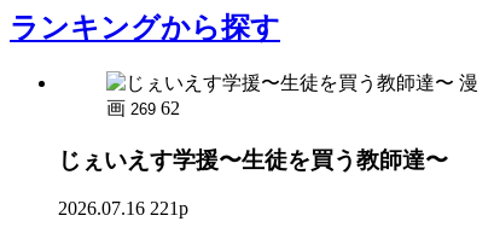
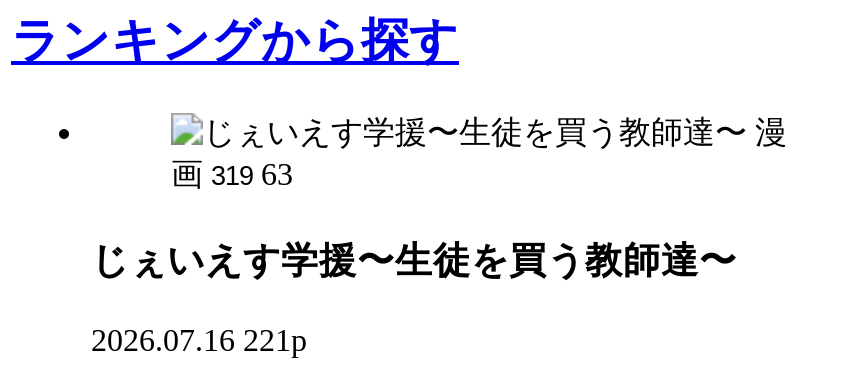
- 画 269 62
+ 画 319 63
